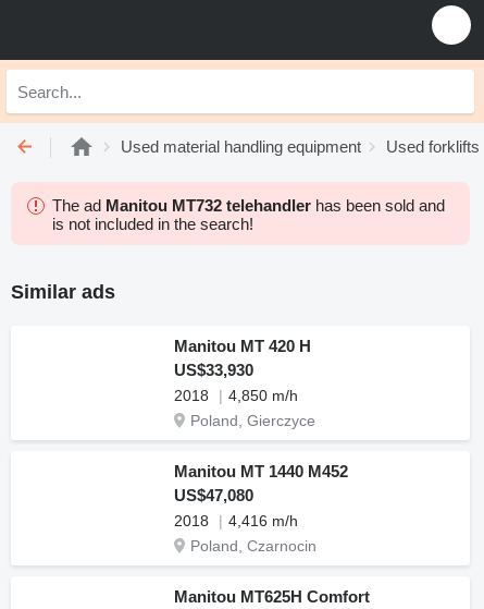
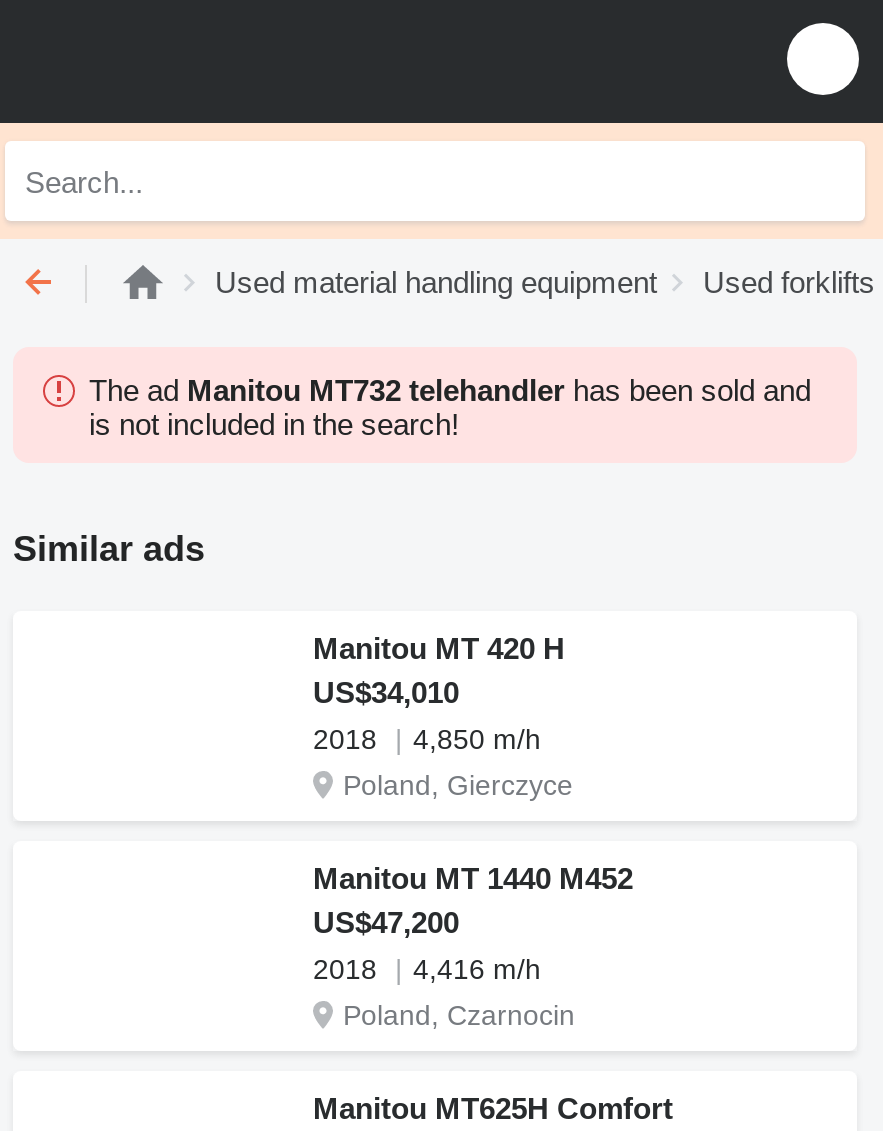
- US$33,930
+ US$34,010

- US$47,080
+ US$47,200
